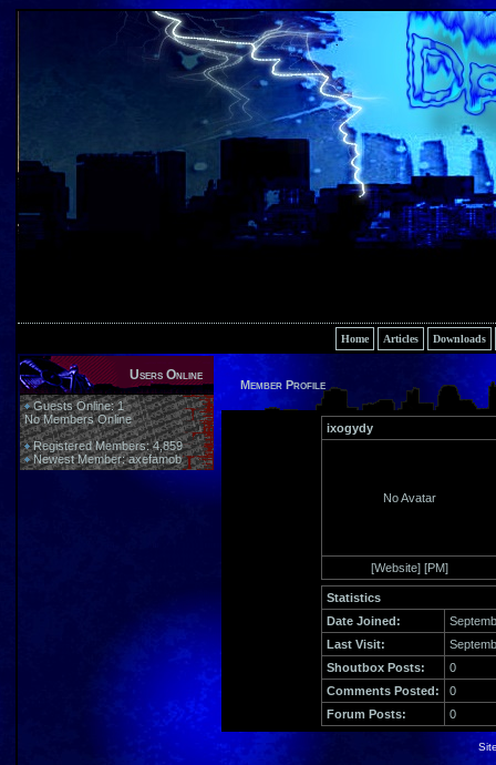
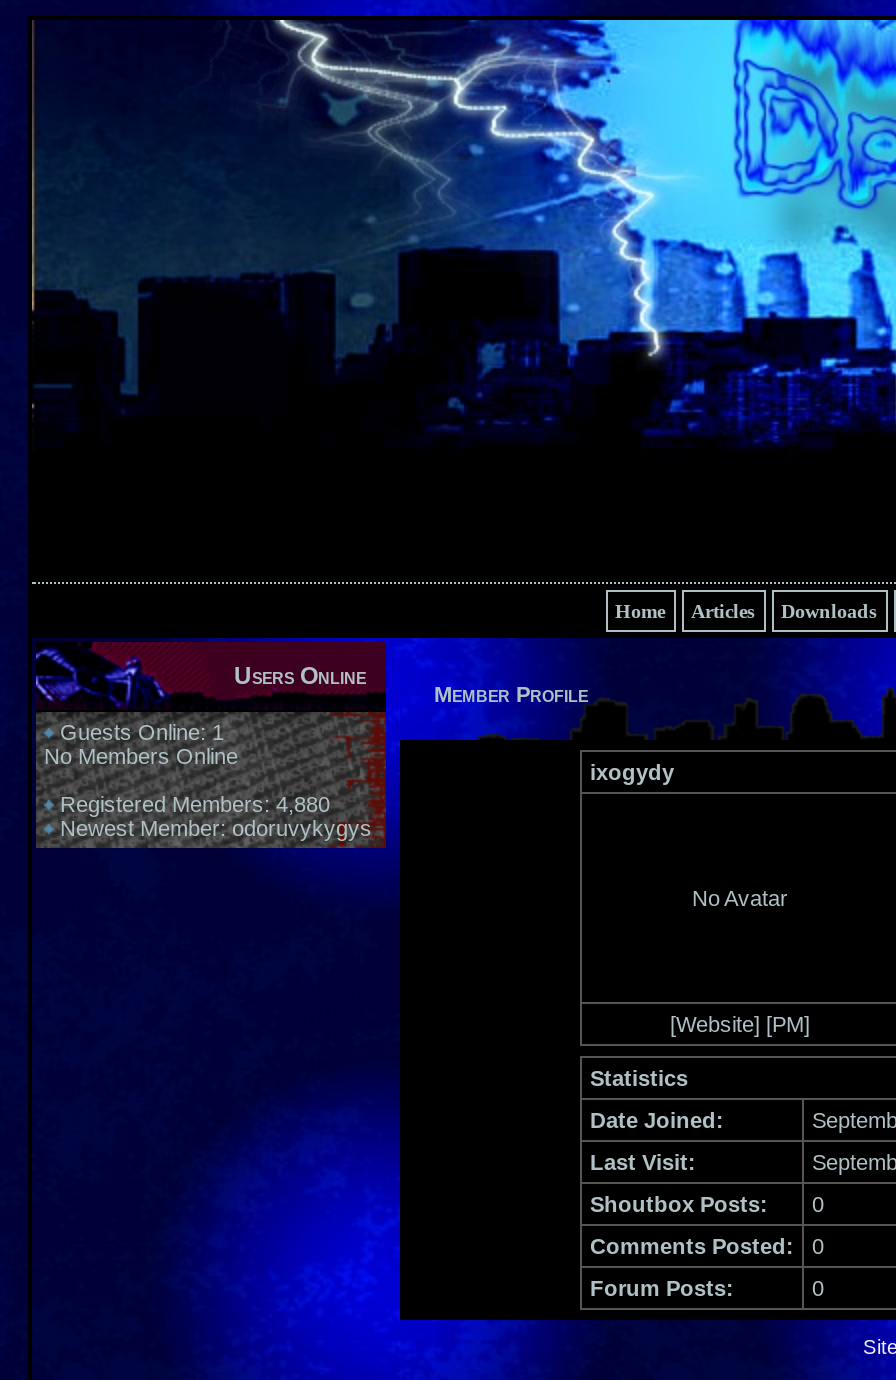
- Registered Members: 4,859
+ Registered Members: 4,880

- Newest Member: axefamob
+ Newest Member: odoruvykygys
